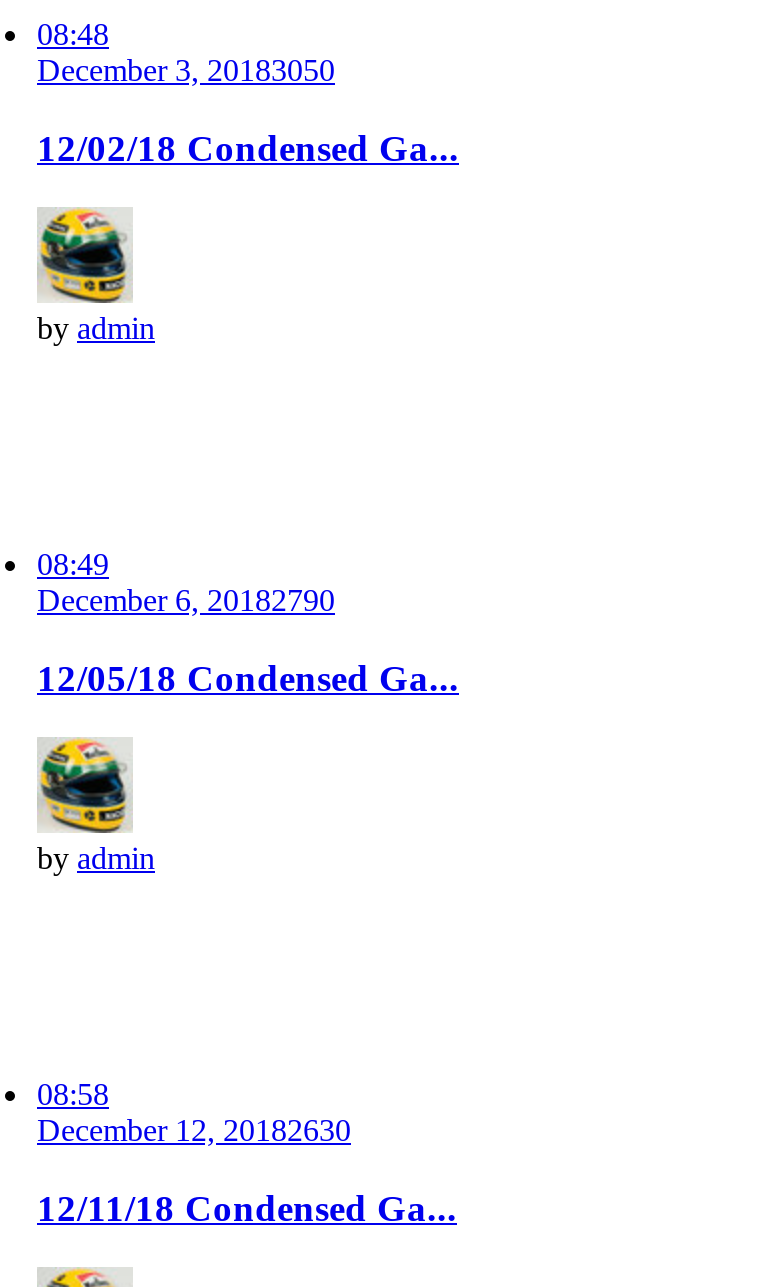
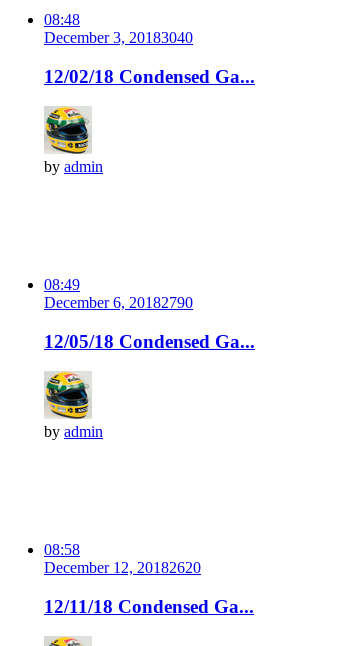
- December 3, 20183050
+ December 3, 20183040

- December 12, 20182630
+ December 12, 20182620
